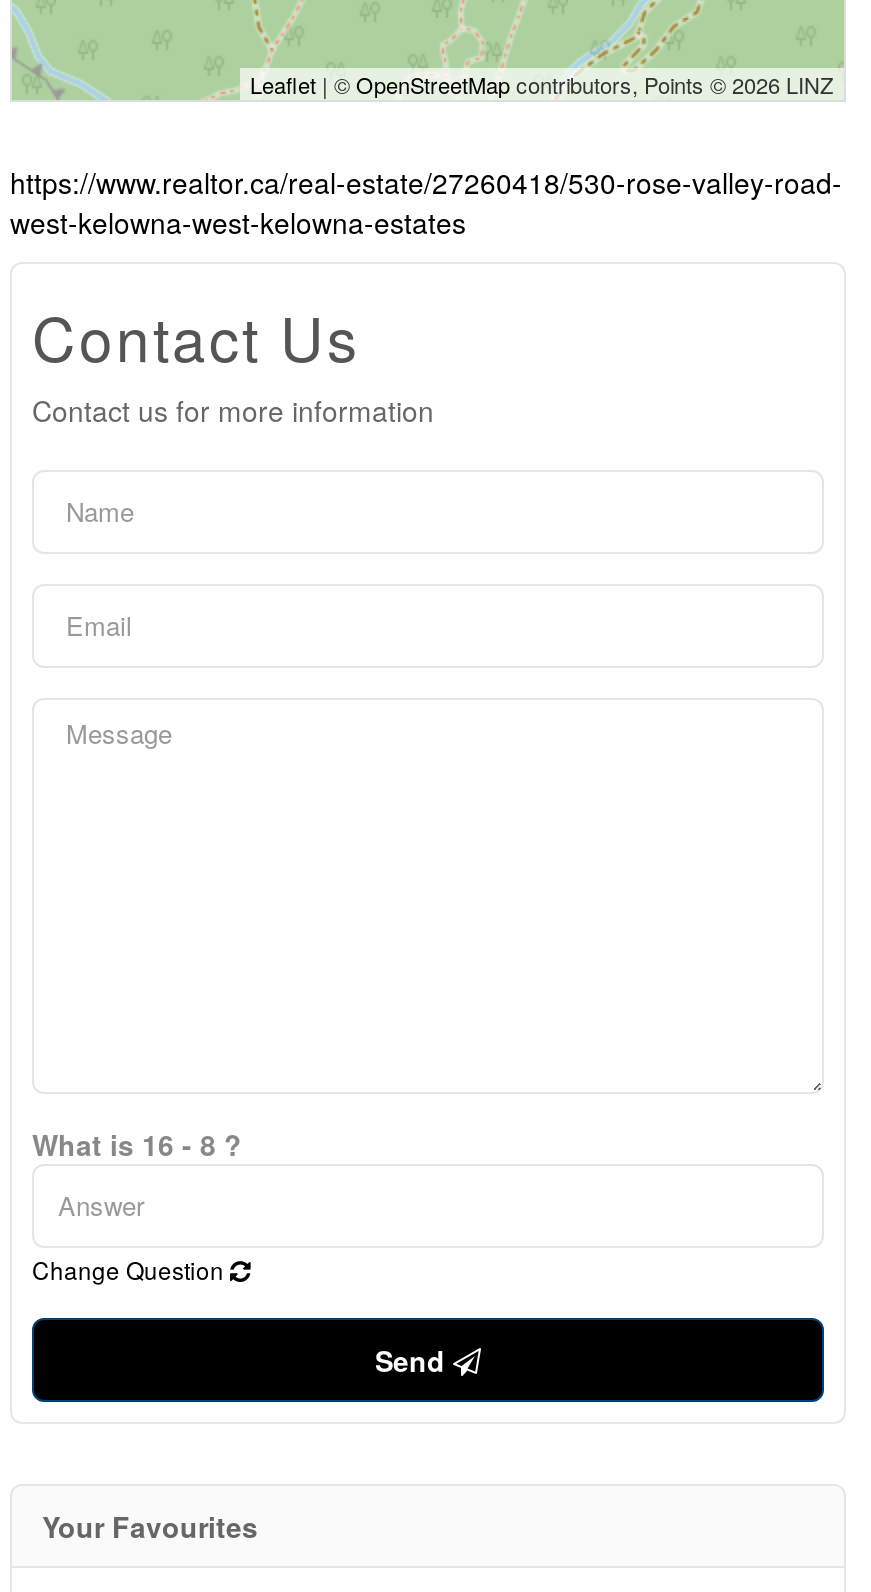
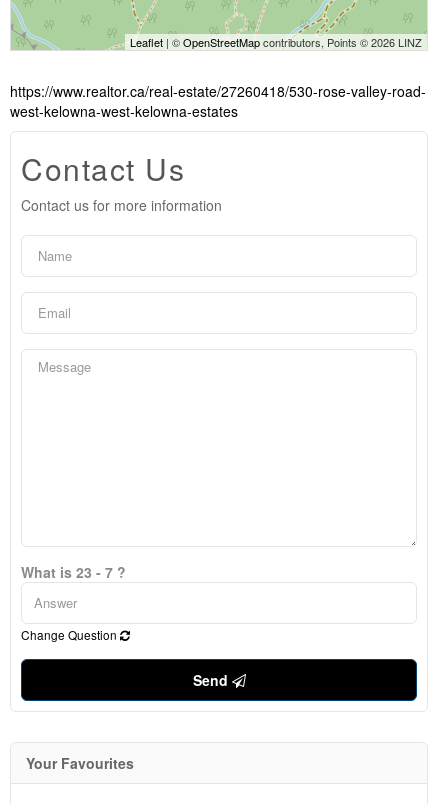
- What is 16 - 8 ?
+ What is 23 - 7 ?
